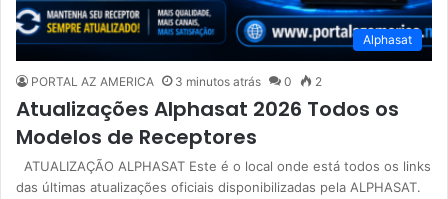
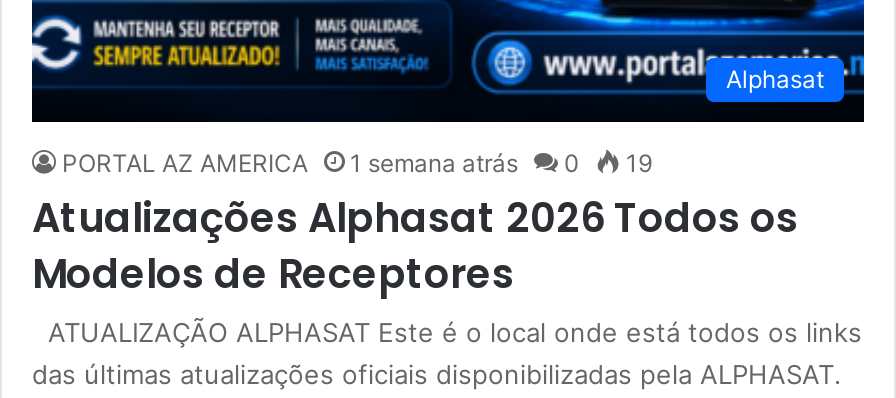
- 3 minutos atrás
+ 1 semana atrás

- 2
+ 19
